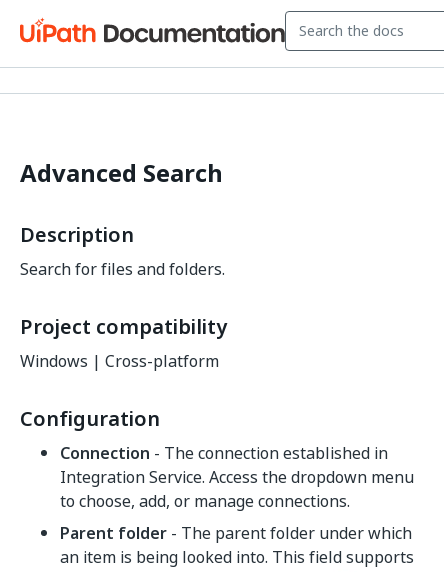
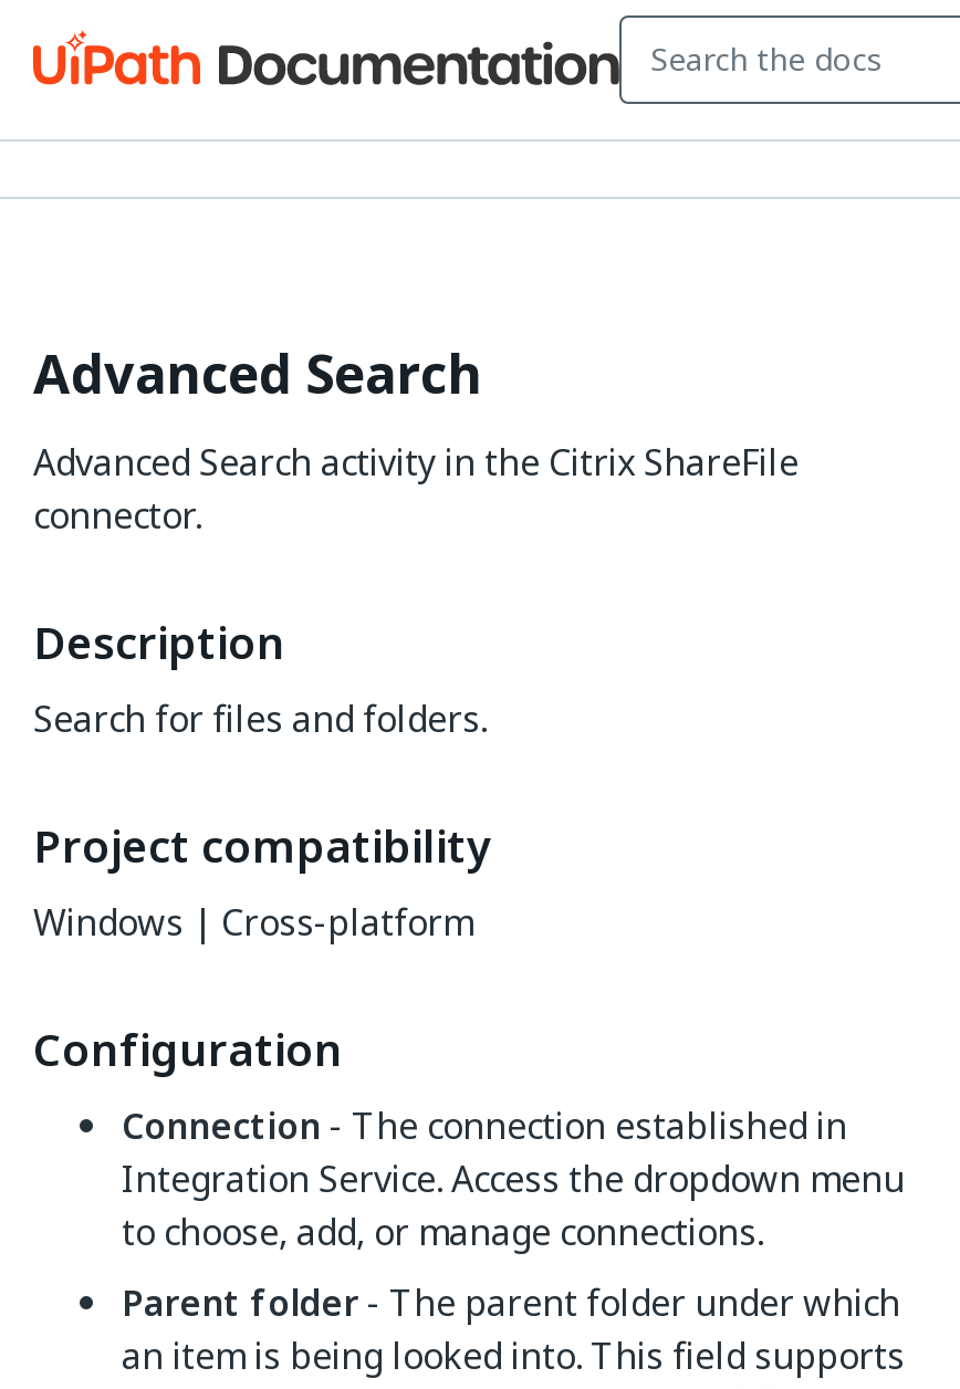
+ Advanced Search activity in the Citrix ShareFile
+ connector.
